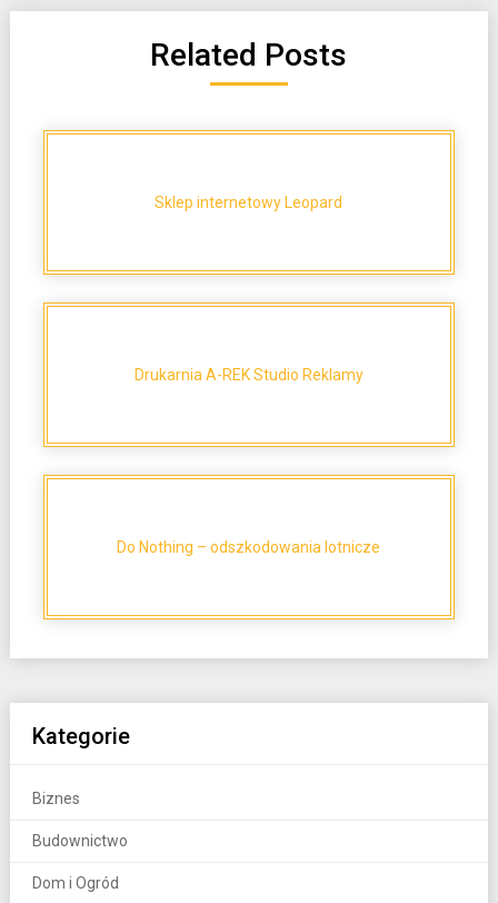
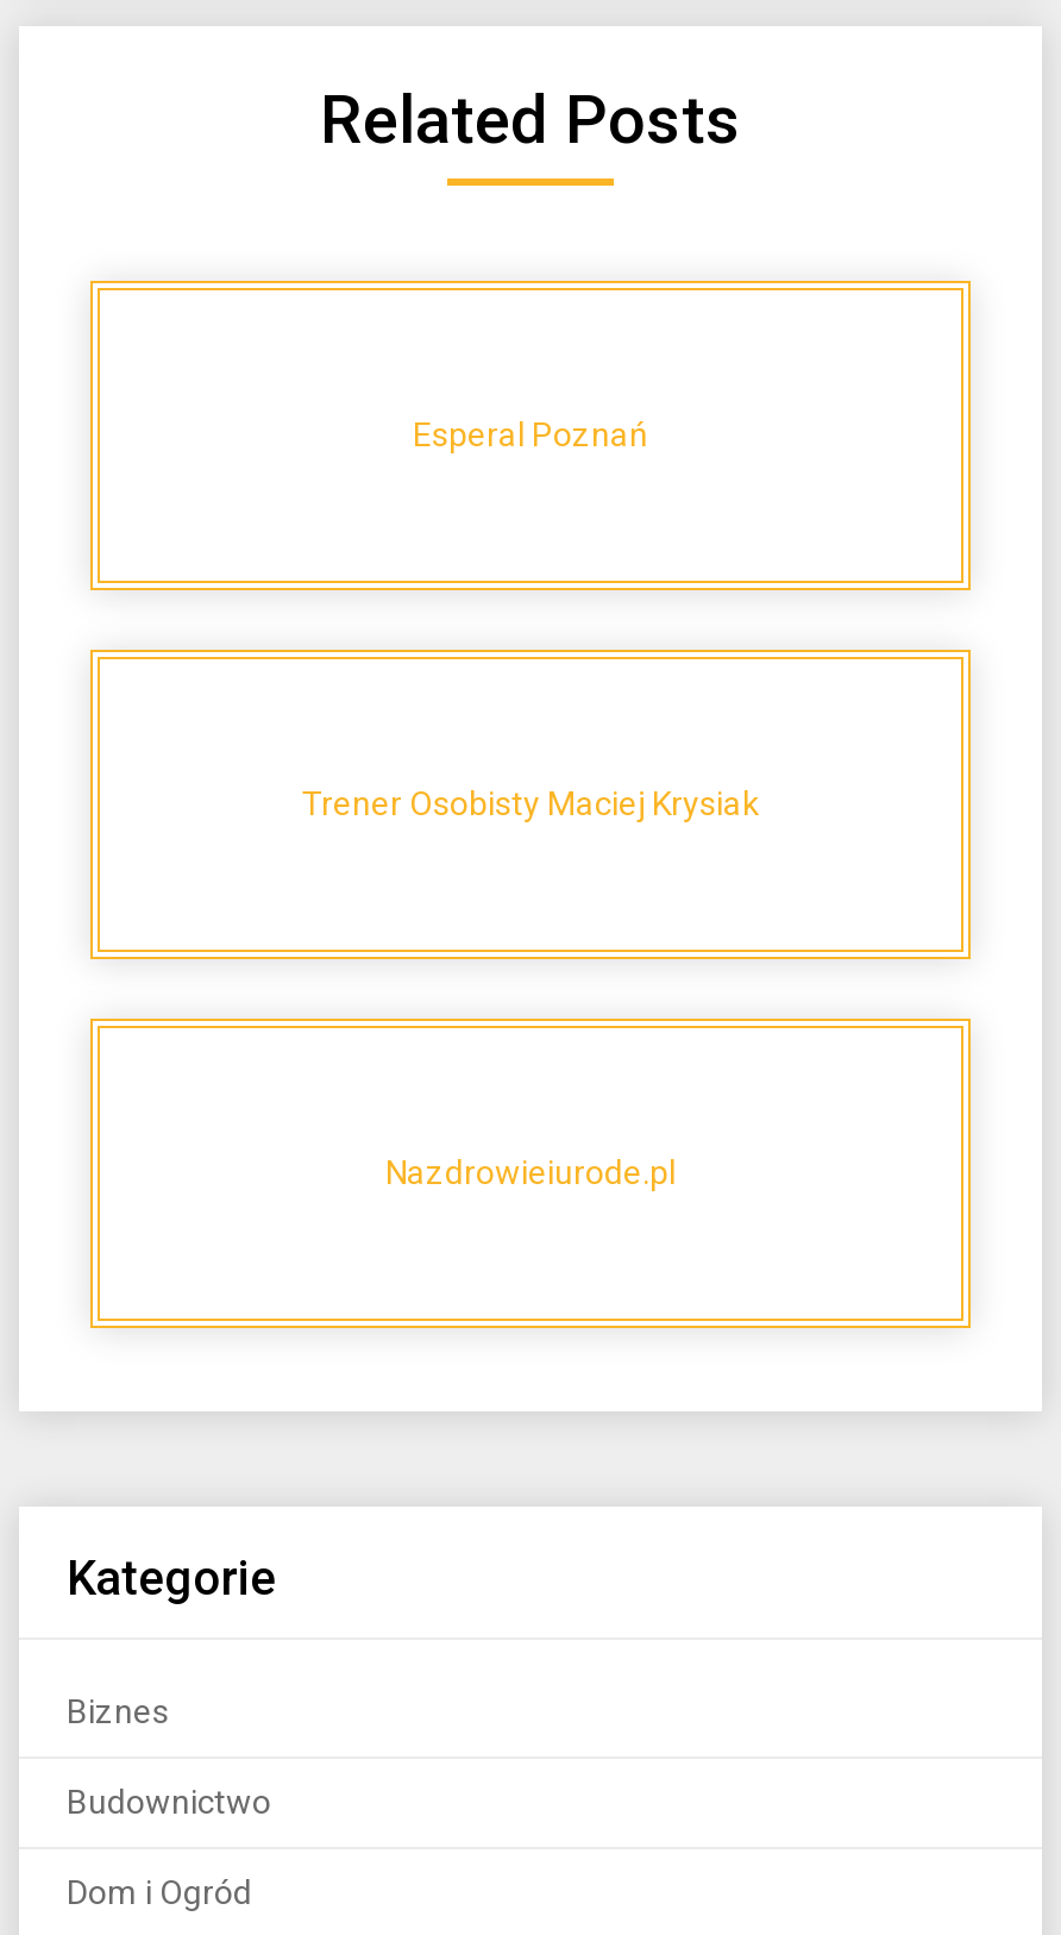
- Sklep internetowy Leopard
+ Esperal Poznań

- Drukarnia A-REK Studio Reklamy
+ Trener Osobisty Maciej Krysiak

- Do Nothing – odszkodowania lotnicze
+ Nazdrowieiurode.pl
